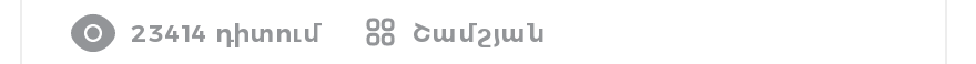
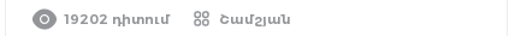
- 23414 դիտում
+ 19202 դիտում
